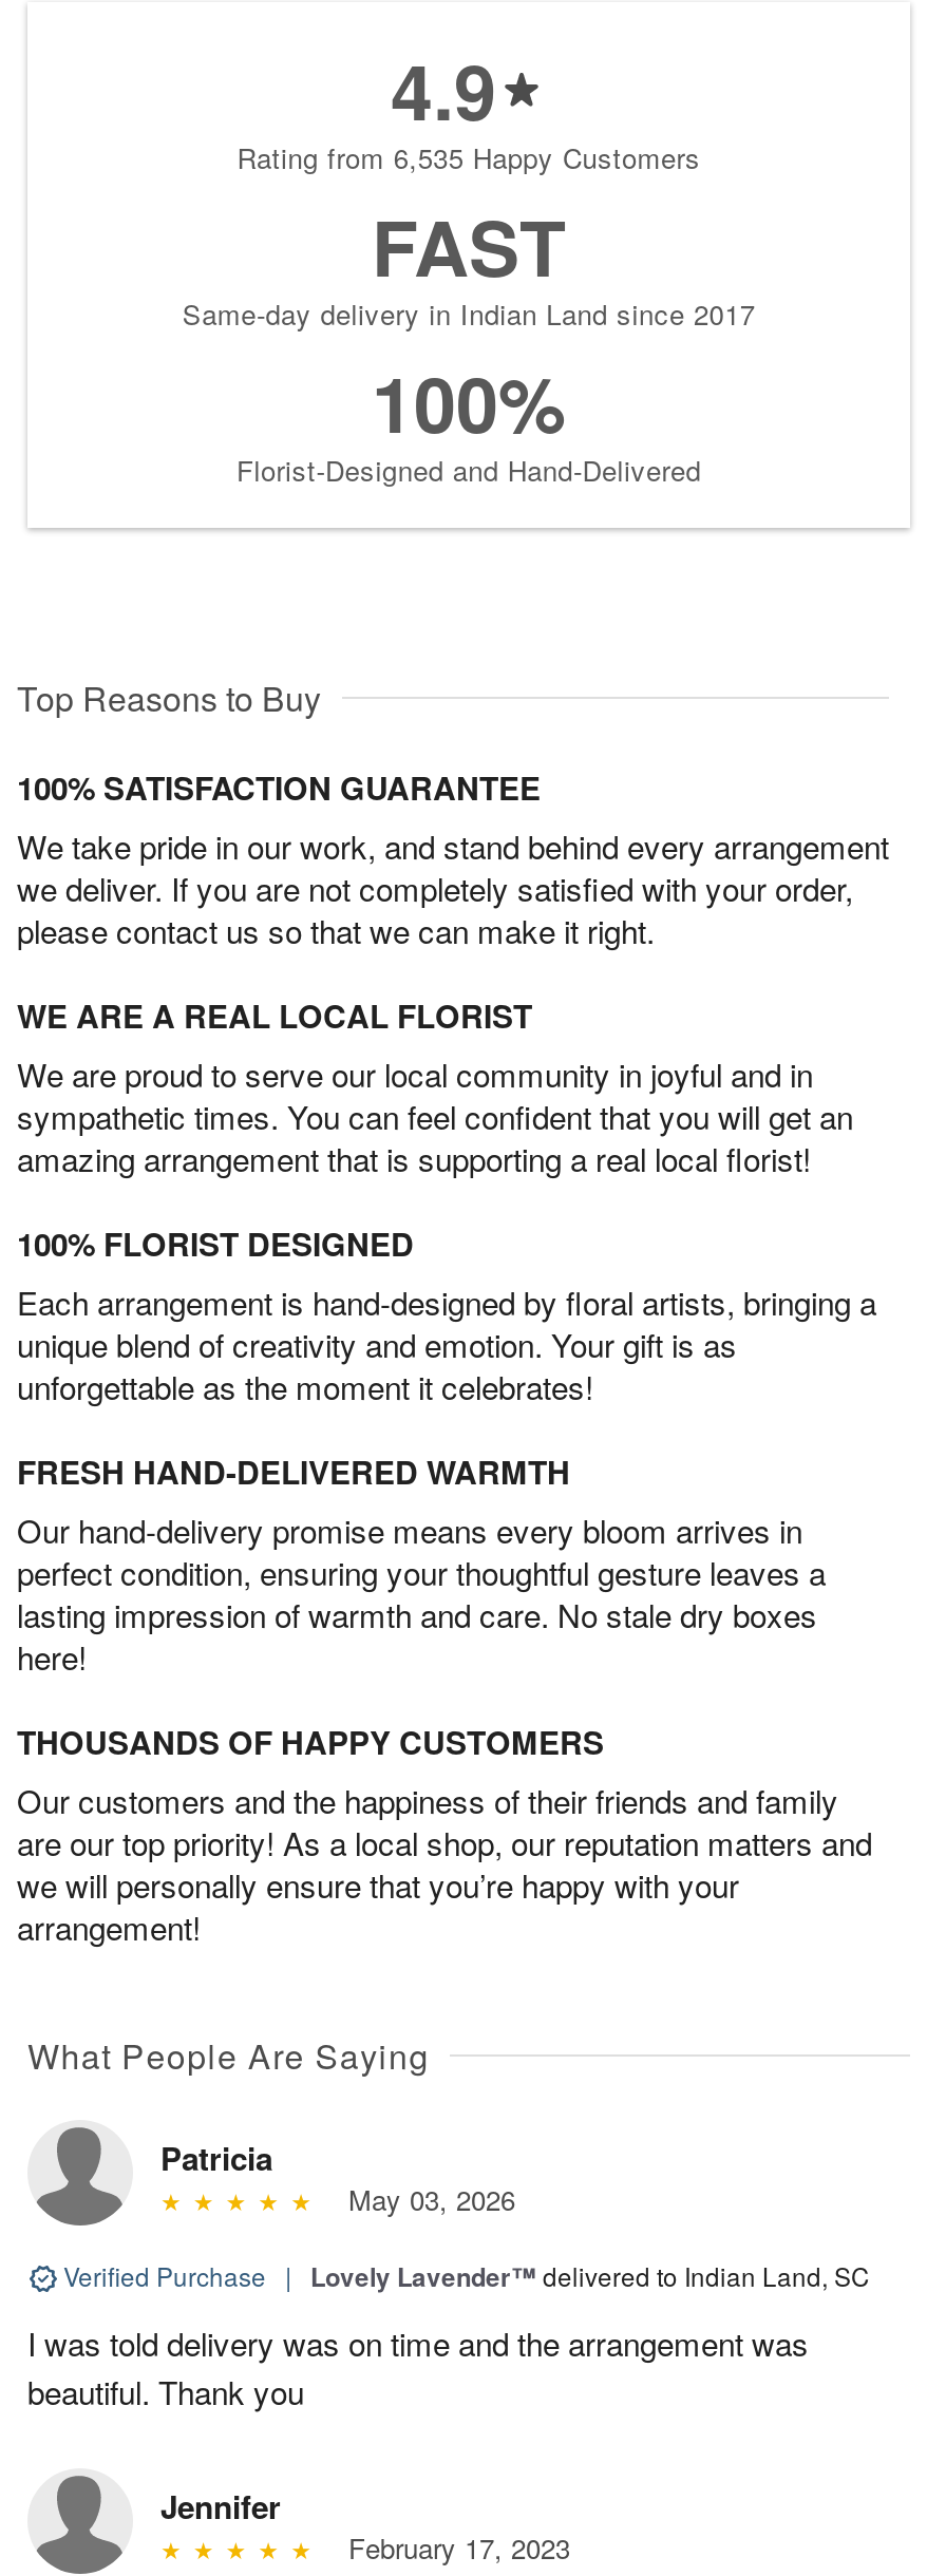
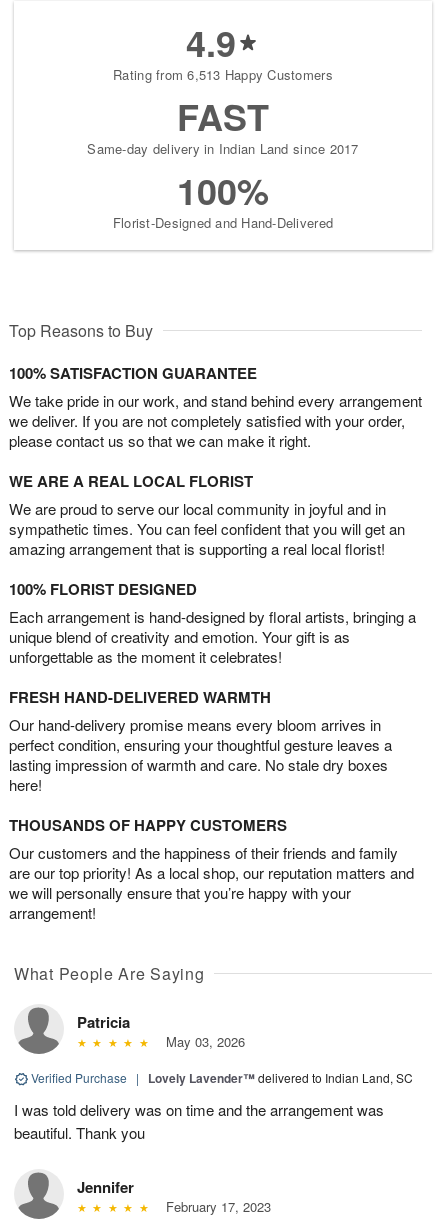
- Rating from 6,535 Happy Customers
+ Rating from 6,513 Happy Customers
